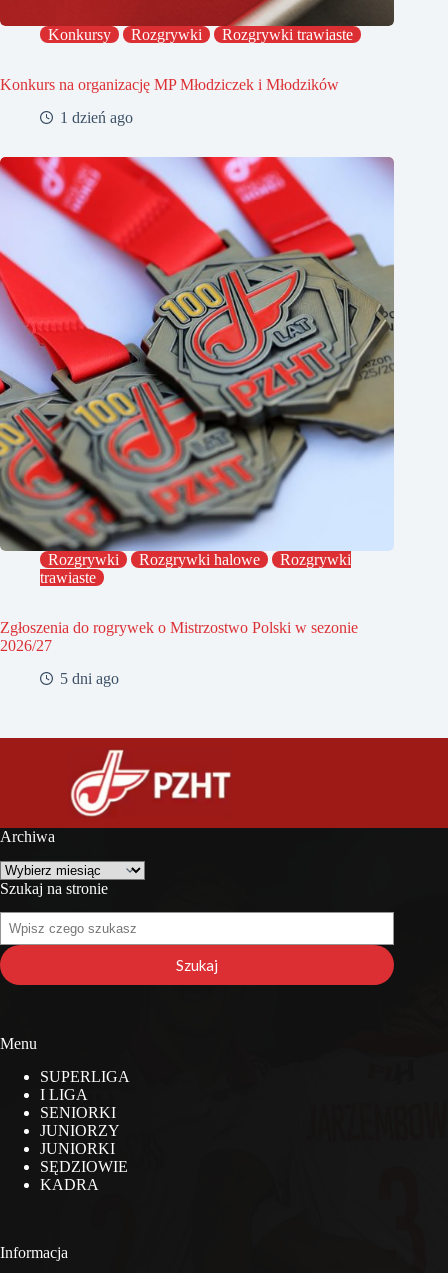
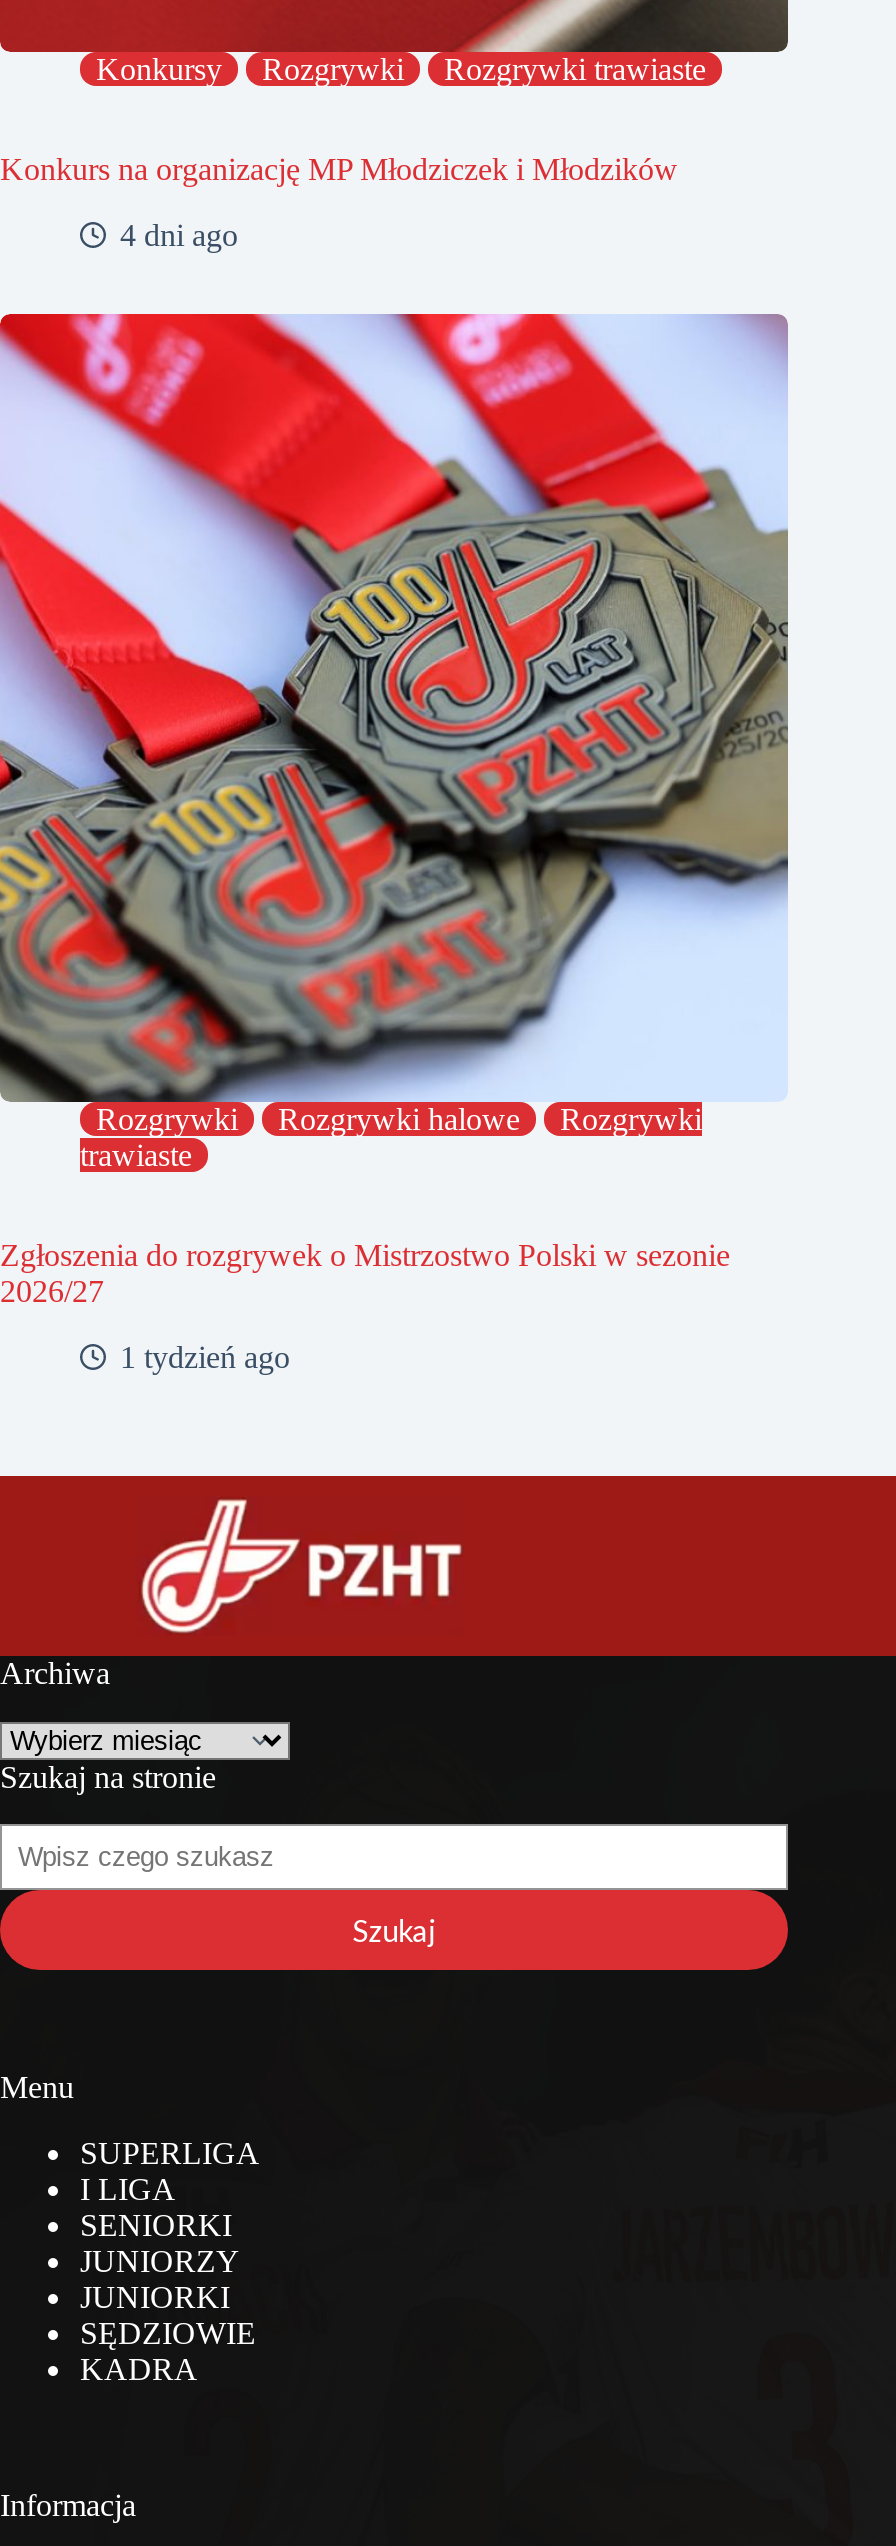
- 1 dzień ago
+ 4 dni ago

- Zgłoszenia do rogrywek o Mistrzostwo Polski w sezonie
+ Zgłoszenia do rozgrywek o Mistrzostwo Polski w sezonie

- 5 dni ago
+ 1 tydzień ago
